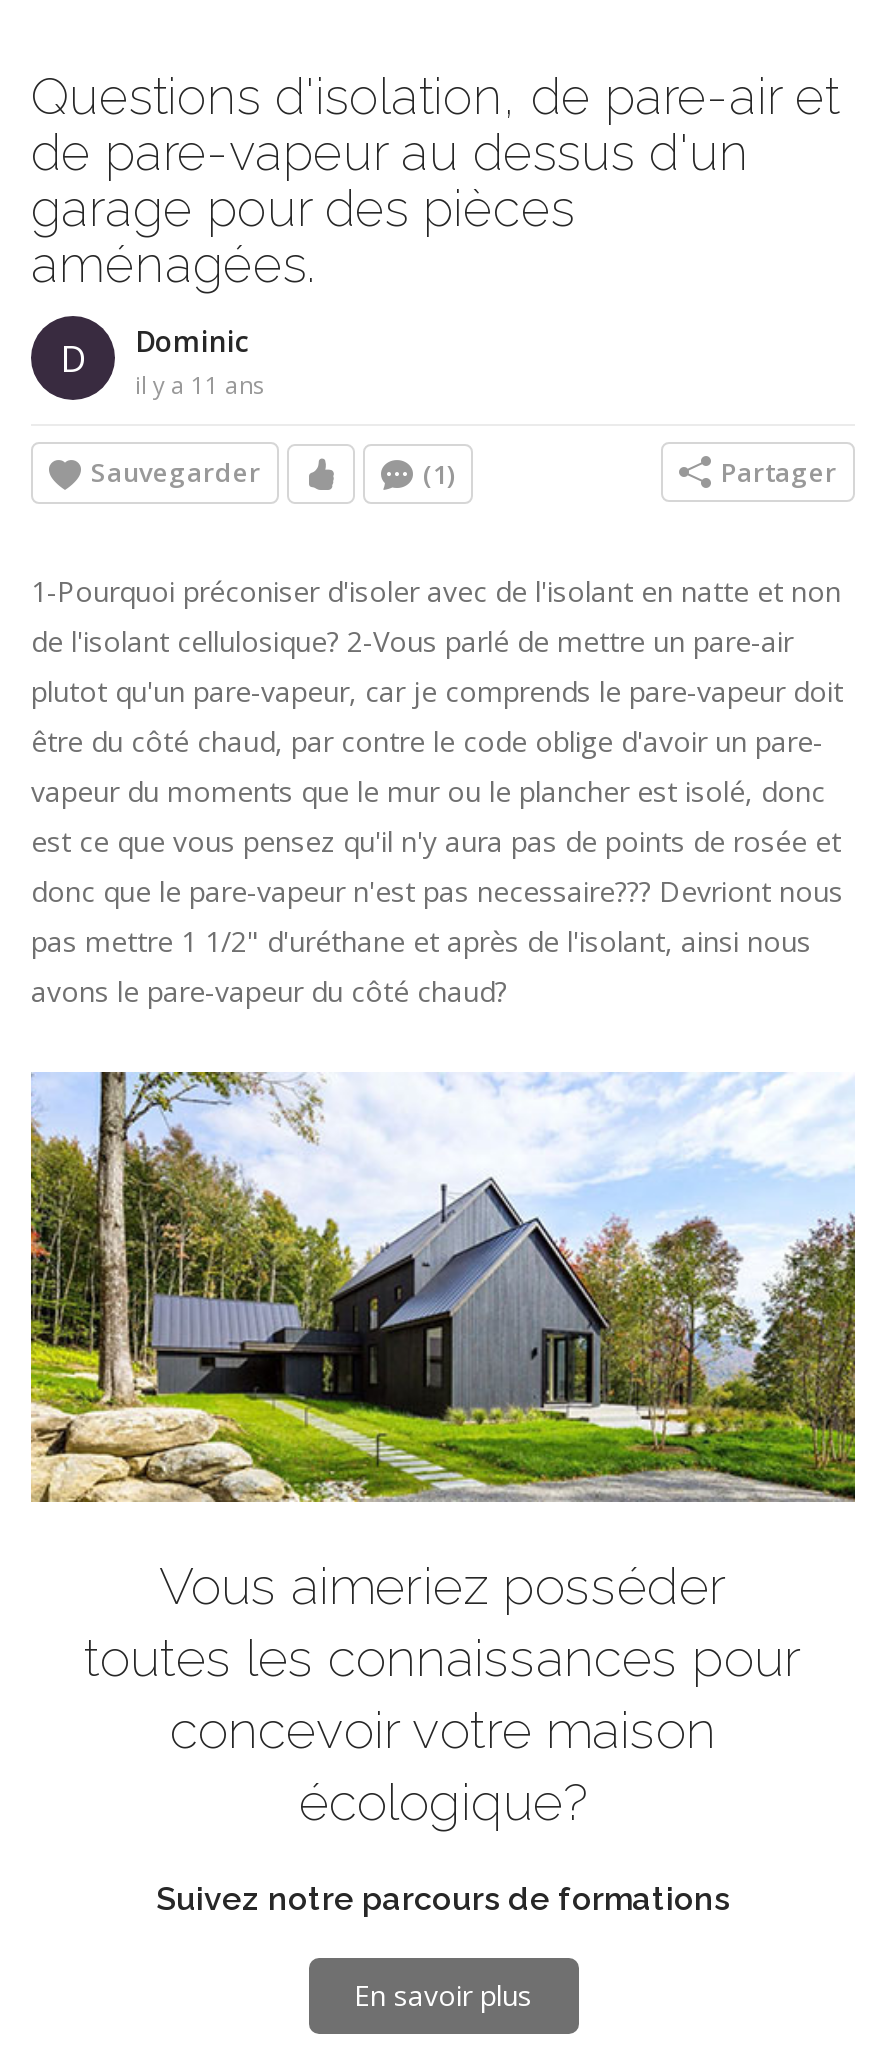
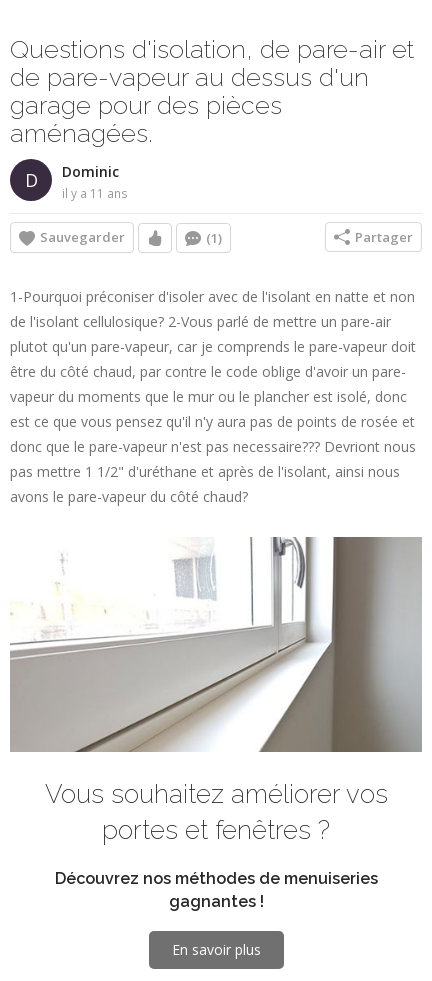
- [image]
- Vous aimeriez posséder
- toutes les connaissances pour
- concevoir votre maison
- écologique?
+ [image]
+ Vous souhaitez améliorer vos
+ portes et fenêtres ?

- Suivez notre parcours de formations
+ Découvrez nos méthodes de menuiseries
+ gagnantes !
